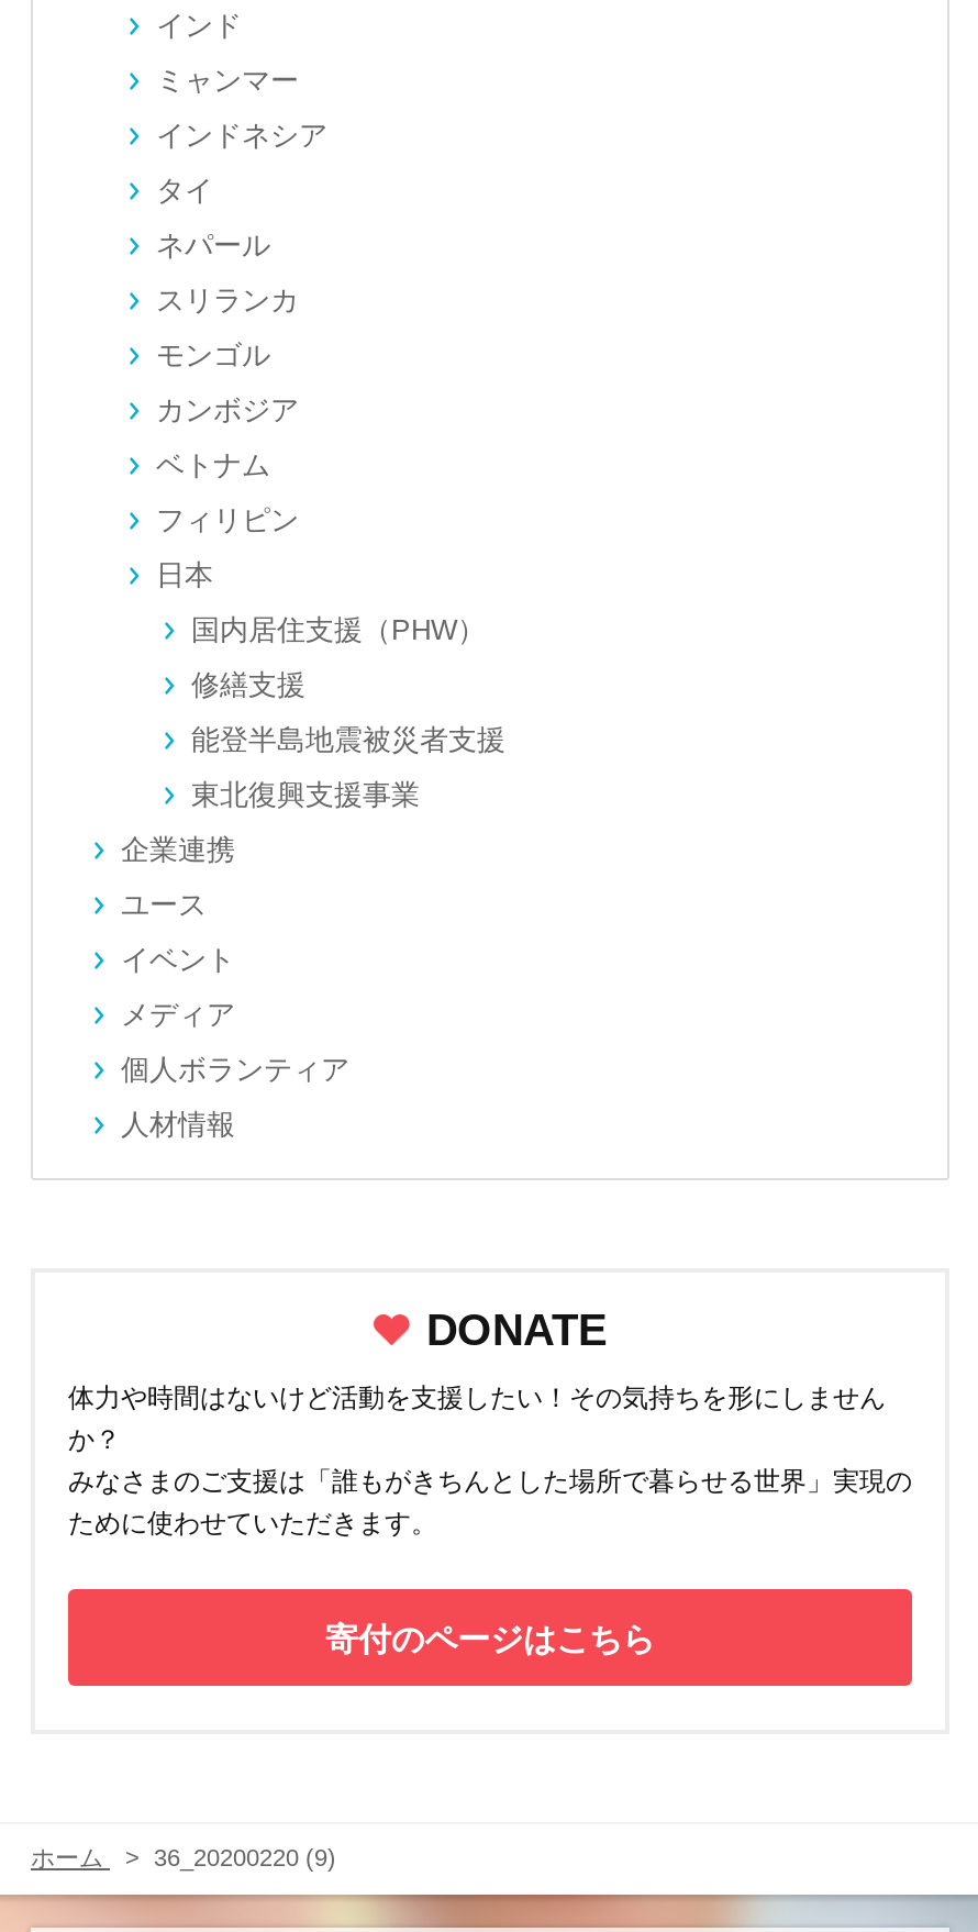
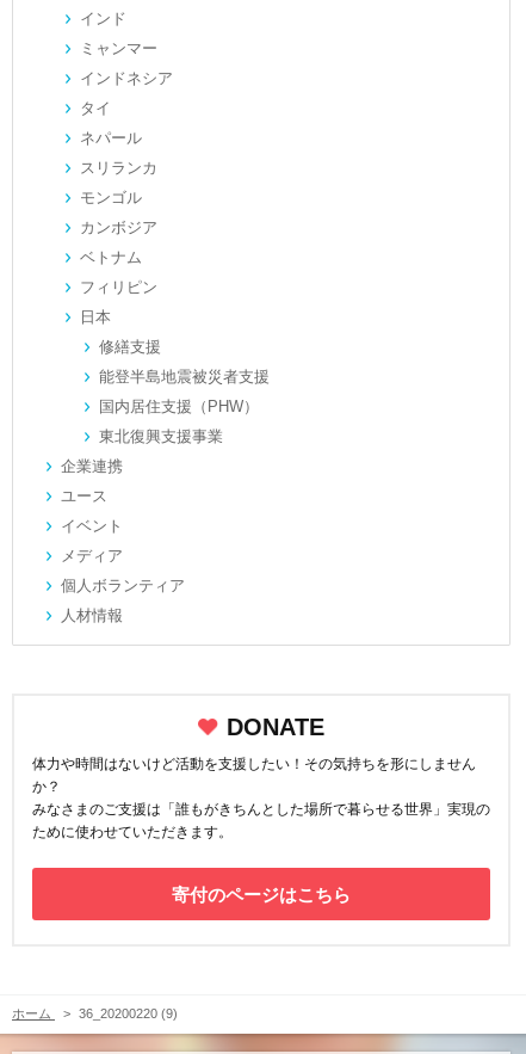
moved down: 国内居住支援（PHW）

moved up: 修繕支援 | 能登半島地震被災者支援
